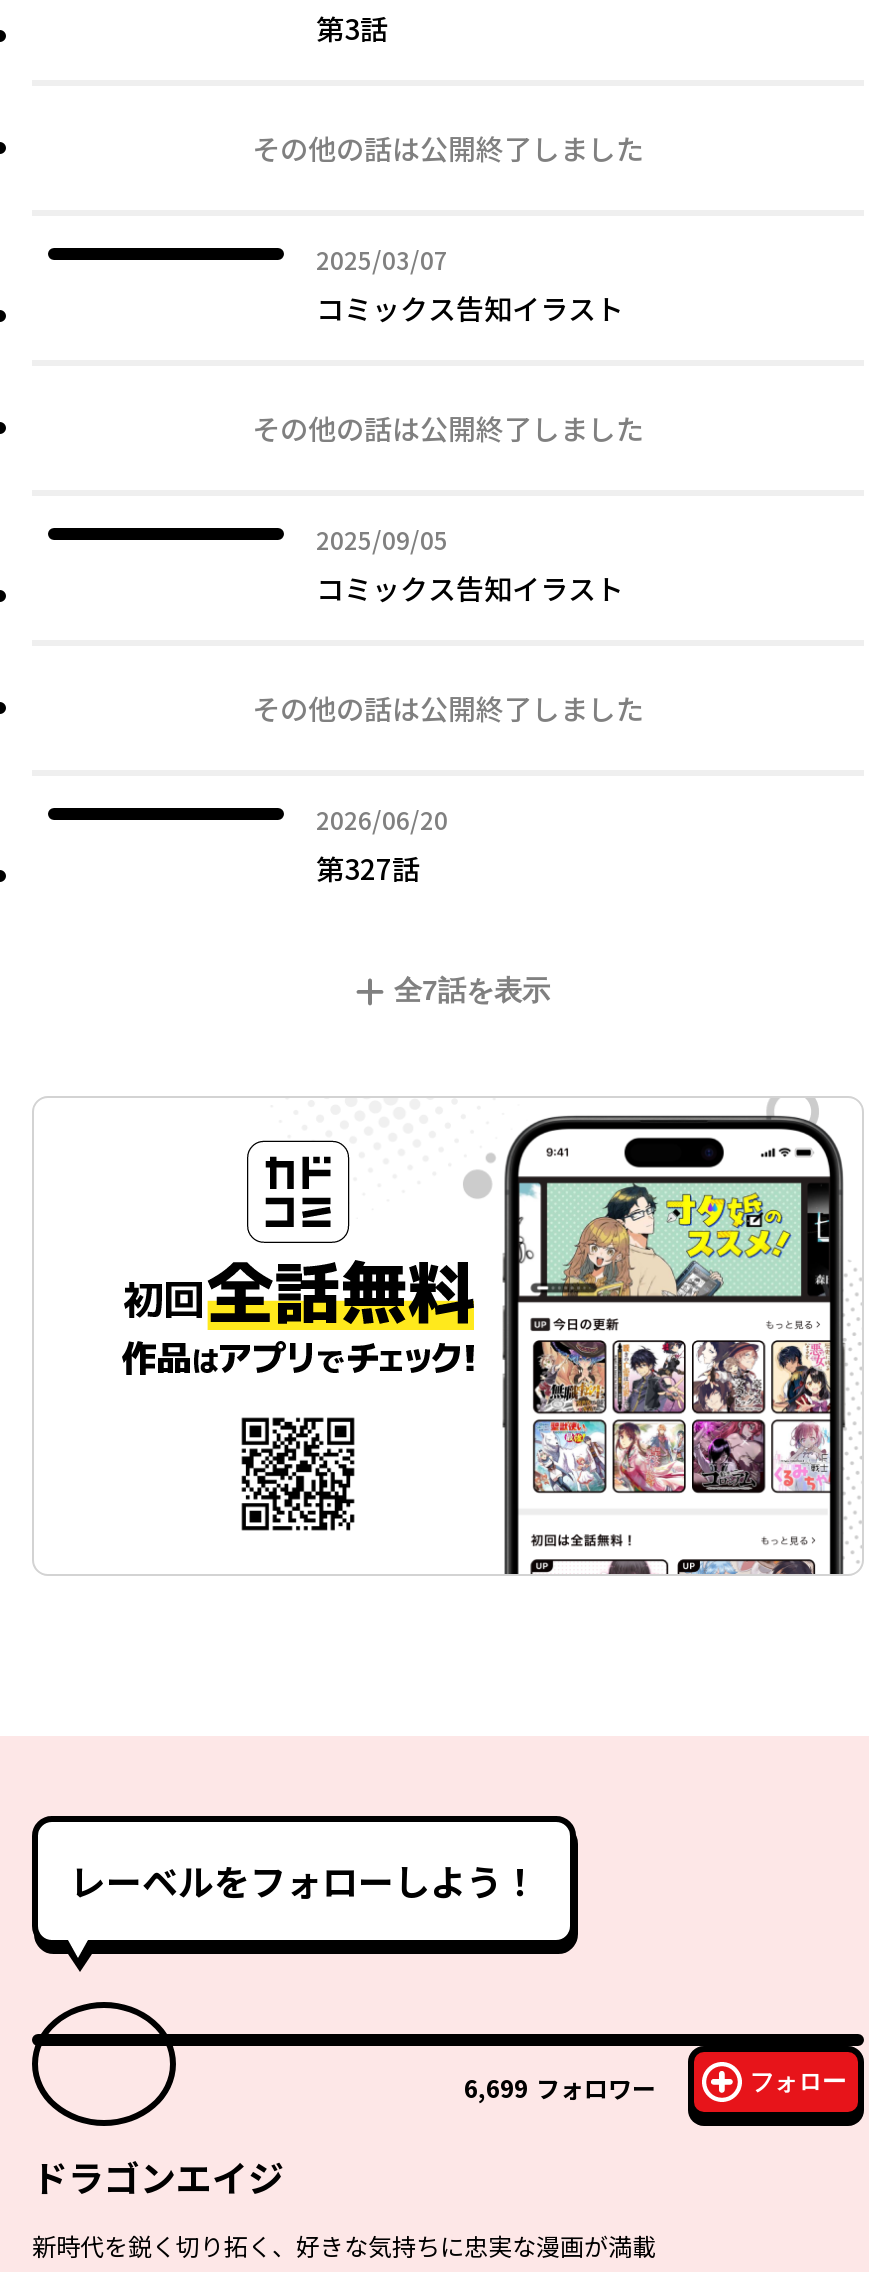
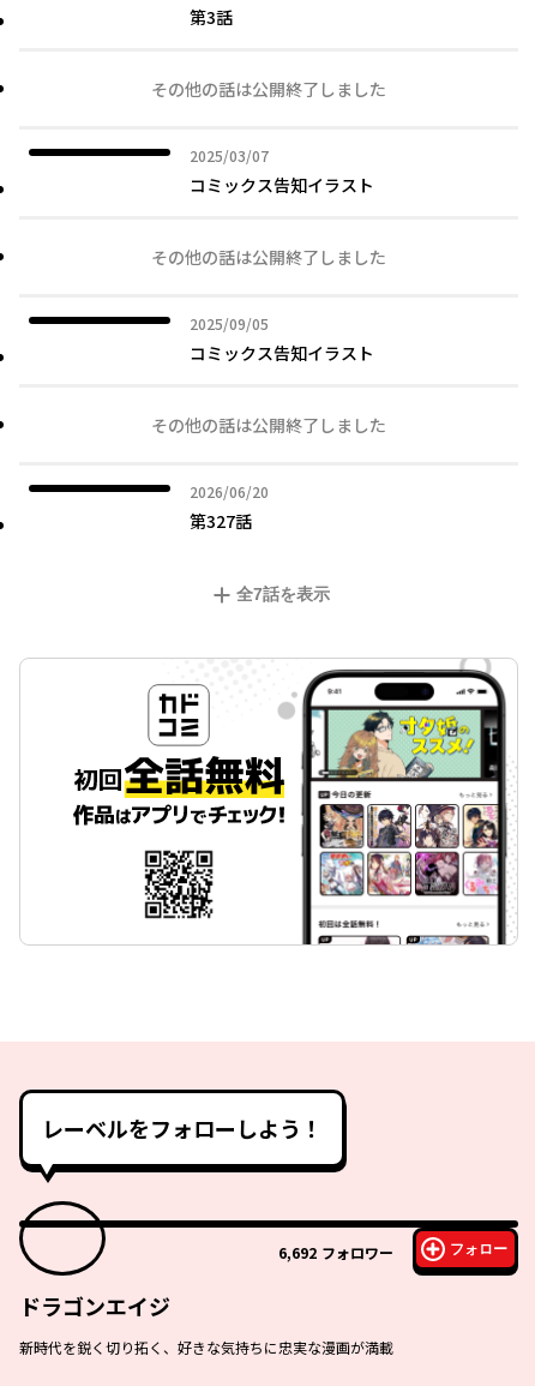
- 6,699 フォロワー
+ 6,692 フォロワー
